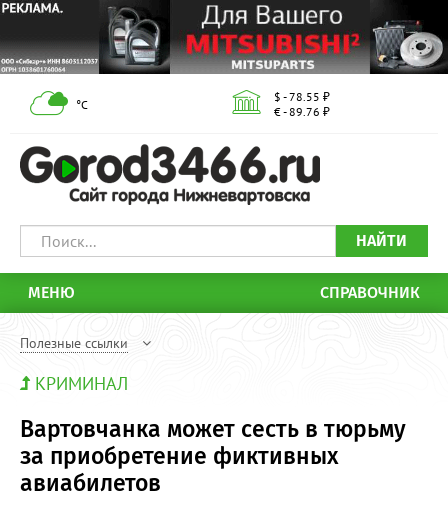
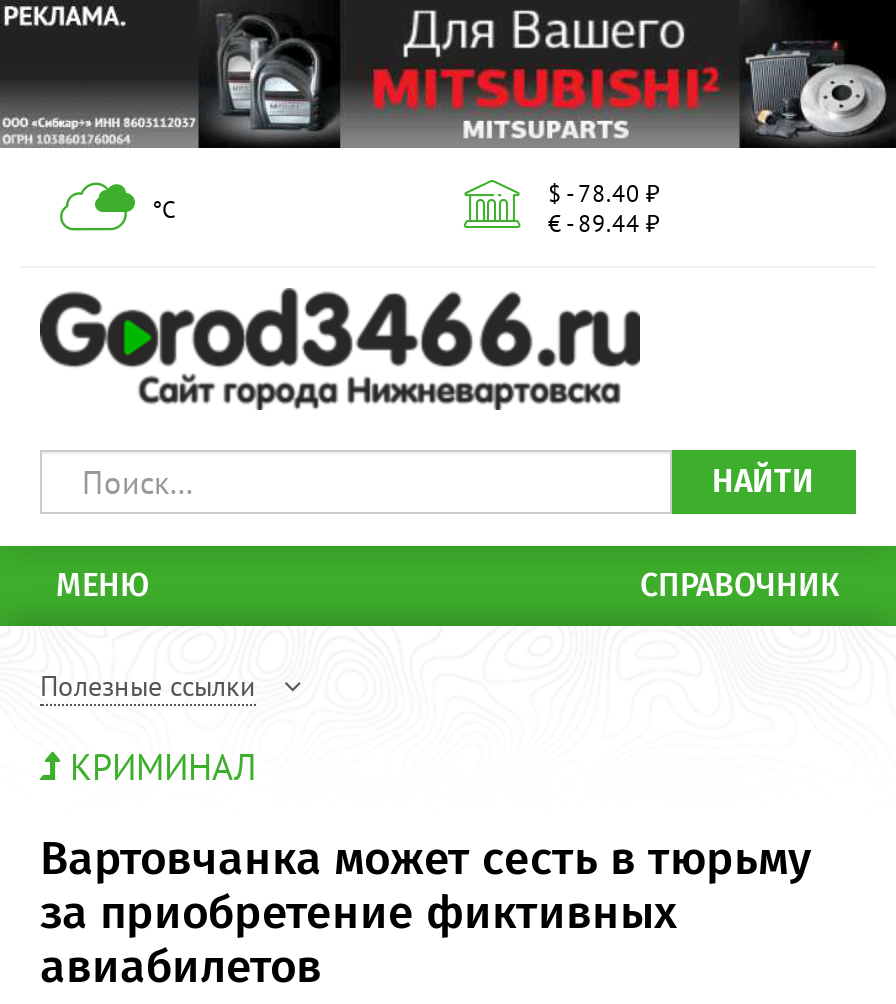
- $ - 78.55 ₽
+ $ - 78.40 ₽

- € - 89.76 ₽
+ € - 89.44 ₽
